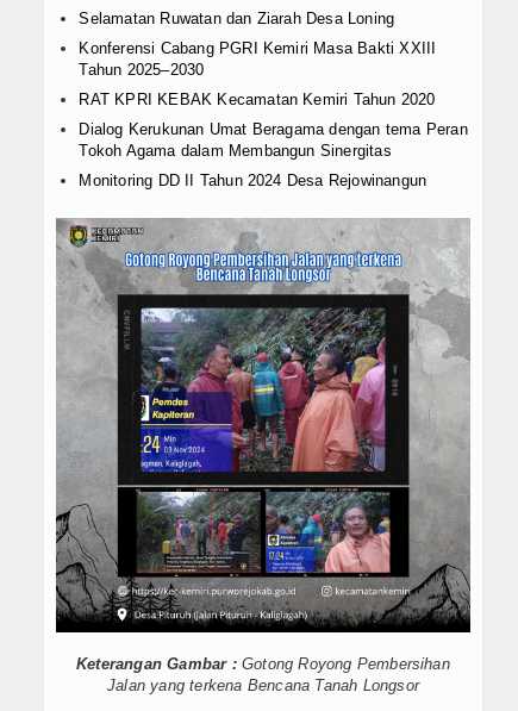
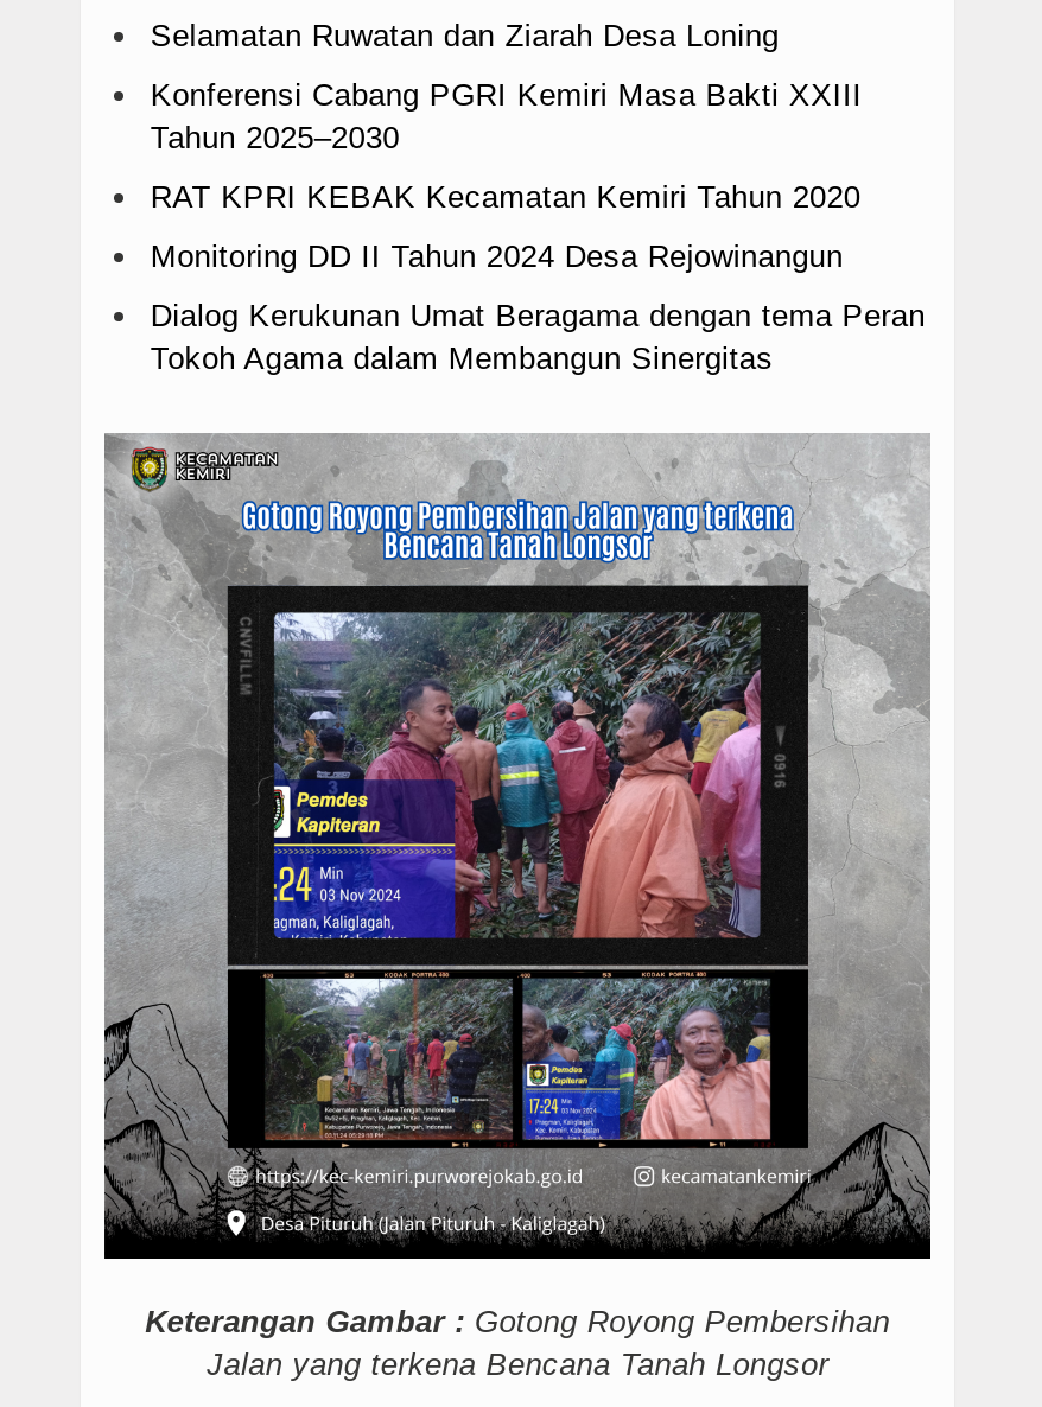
moved down: Dialog Kerukunan Umat Beragama dengan tema Peran | Tokoh Agama dalam Membangun Sinergitas

moved up: Monitoring DD II Tahun 2024 Desa Rejowinangun
